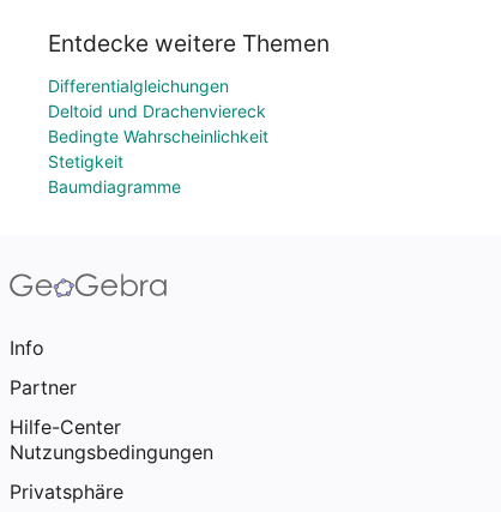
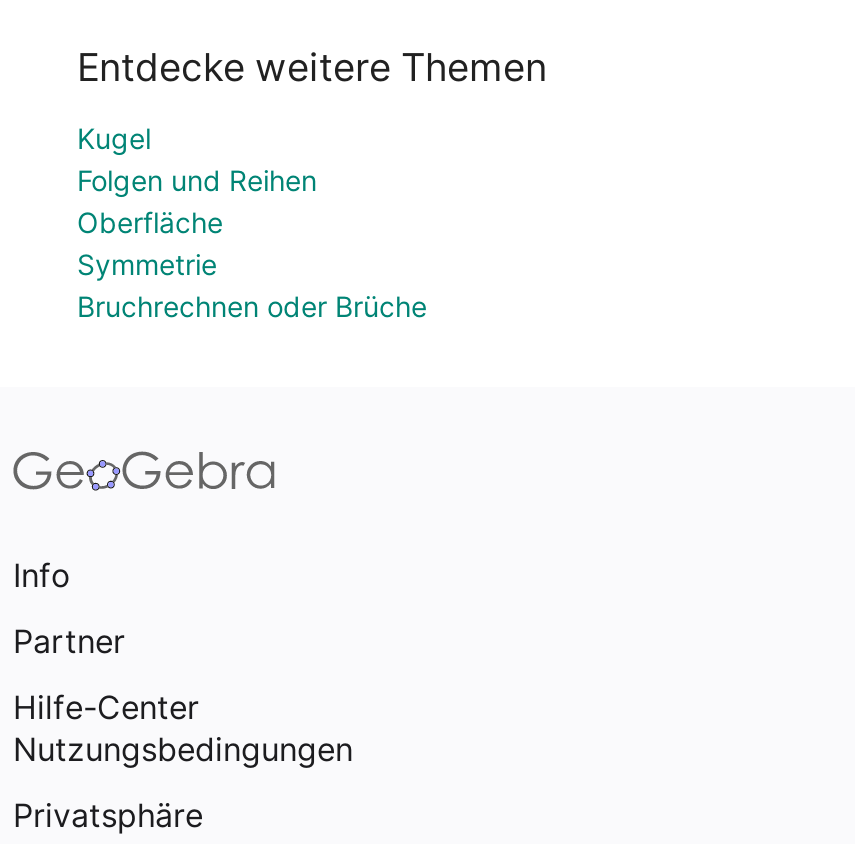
- Differentialgleichungen
- Deltoid und Drachenviereck
- Bedingte Wahrscheinlichkeit
- Stetigkeit
- Baumdiagramme
+ Kugel
+ Folgen und Reihen
+ Oberfläche
+ Symmetrie
+ Bruchrechnen oder Brüche
